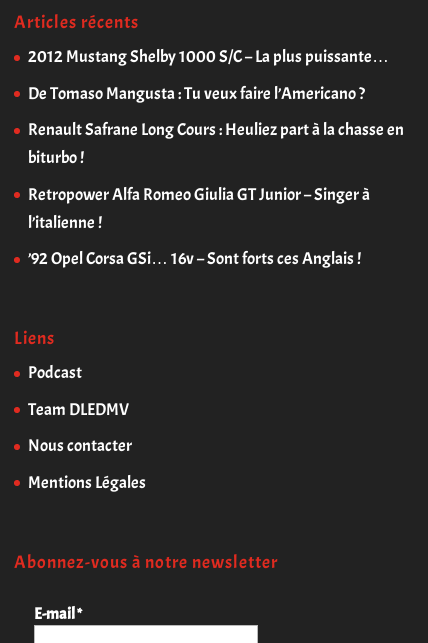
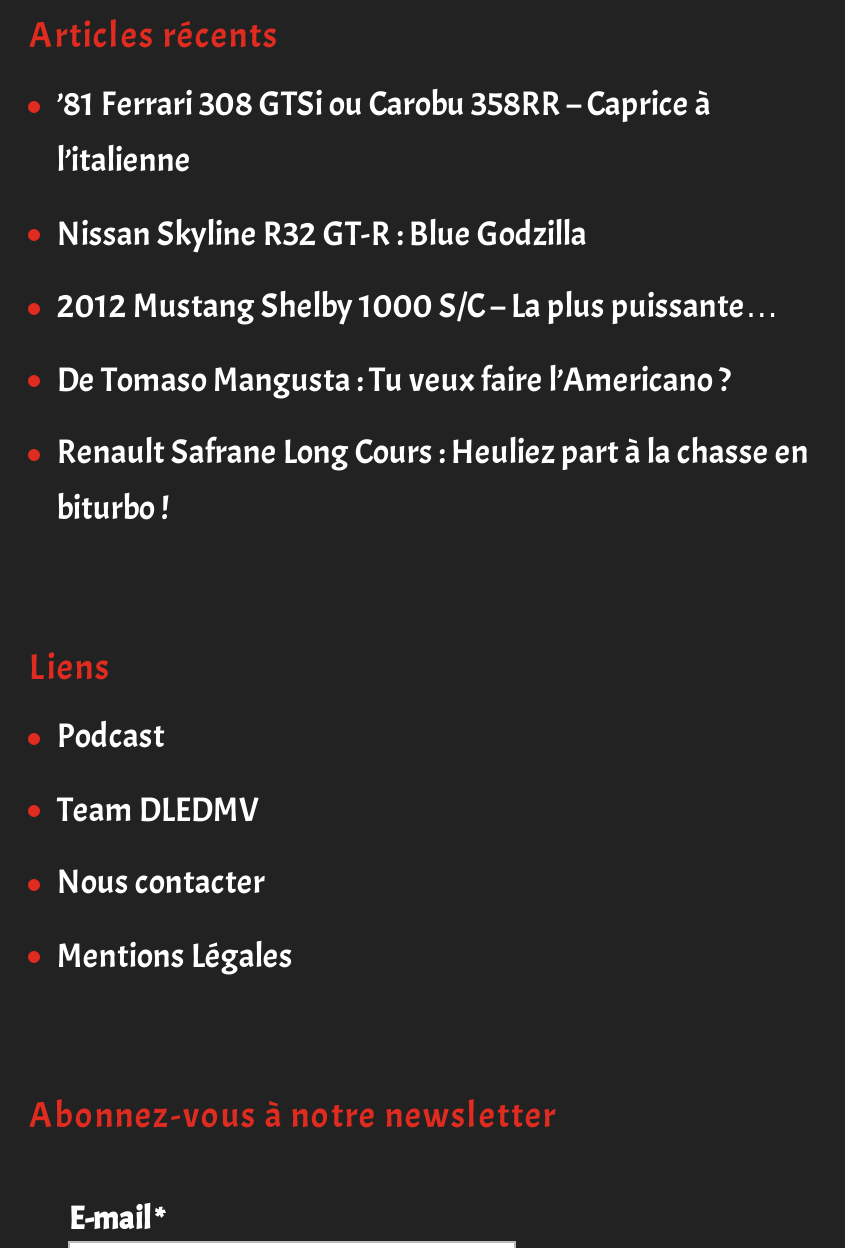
+ ’81 Ferrari 308 GTSi ou Carobu 358RR – Caprice à
+ l’italienne
+ Nissan Skyline R32 GT-R : Blue Godzilla

moved down: 2012 Mustang Shelby 1000 S/C – La plus puissante… | De Tomaso Mangusta : Tu veux faire l’Americano ? | Renault Safrane Long Cours : Heuliez part à la chasse en | biturbo !

- Retropower Alfa Romeo Giulia GT Junior – Singer à
- l’italienne !
- ’92 Opel Corsa GSi… 16v – Sont forts ces Anglais !
